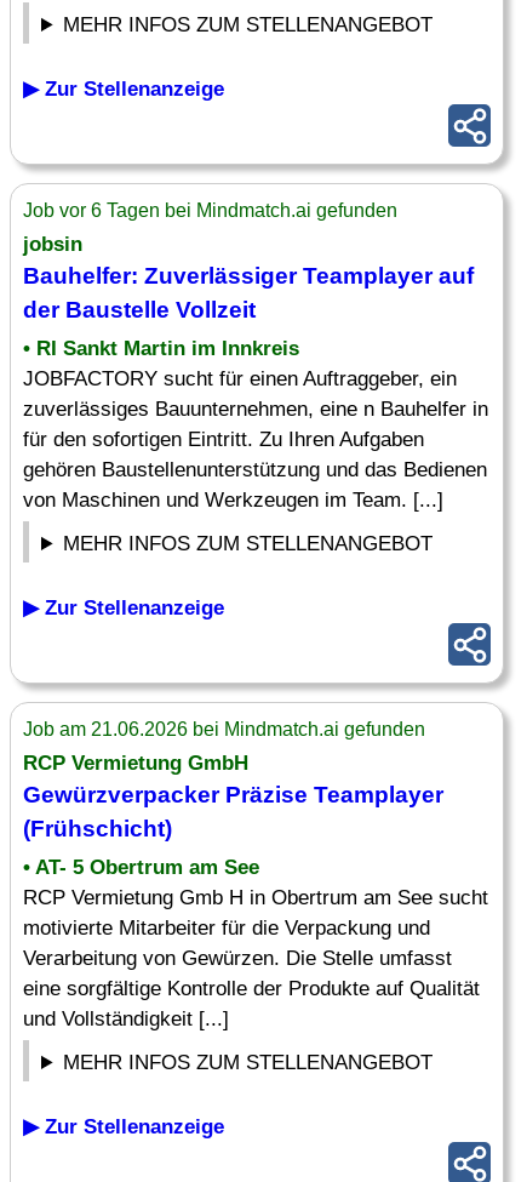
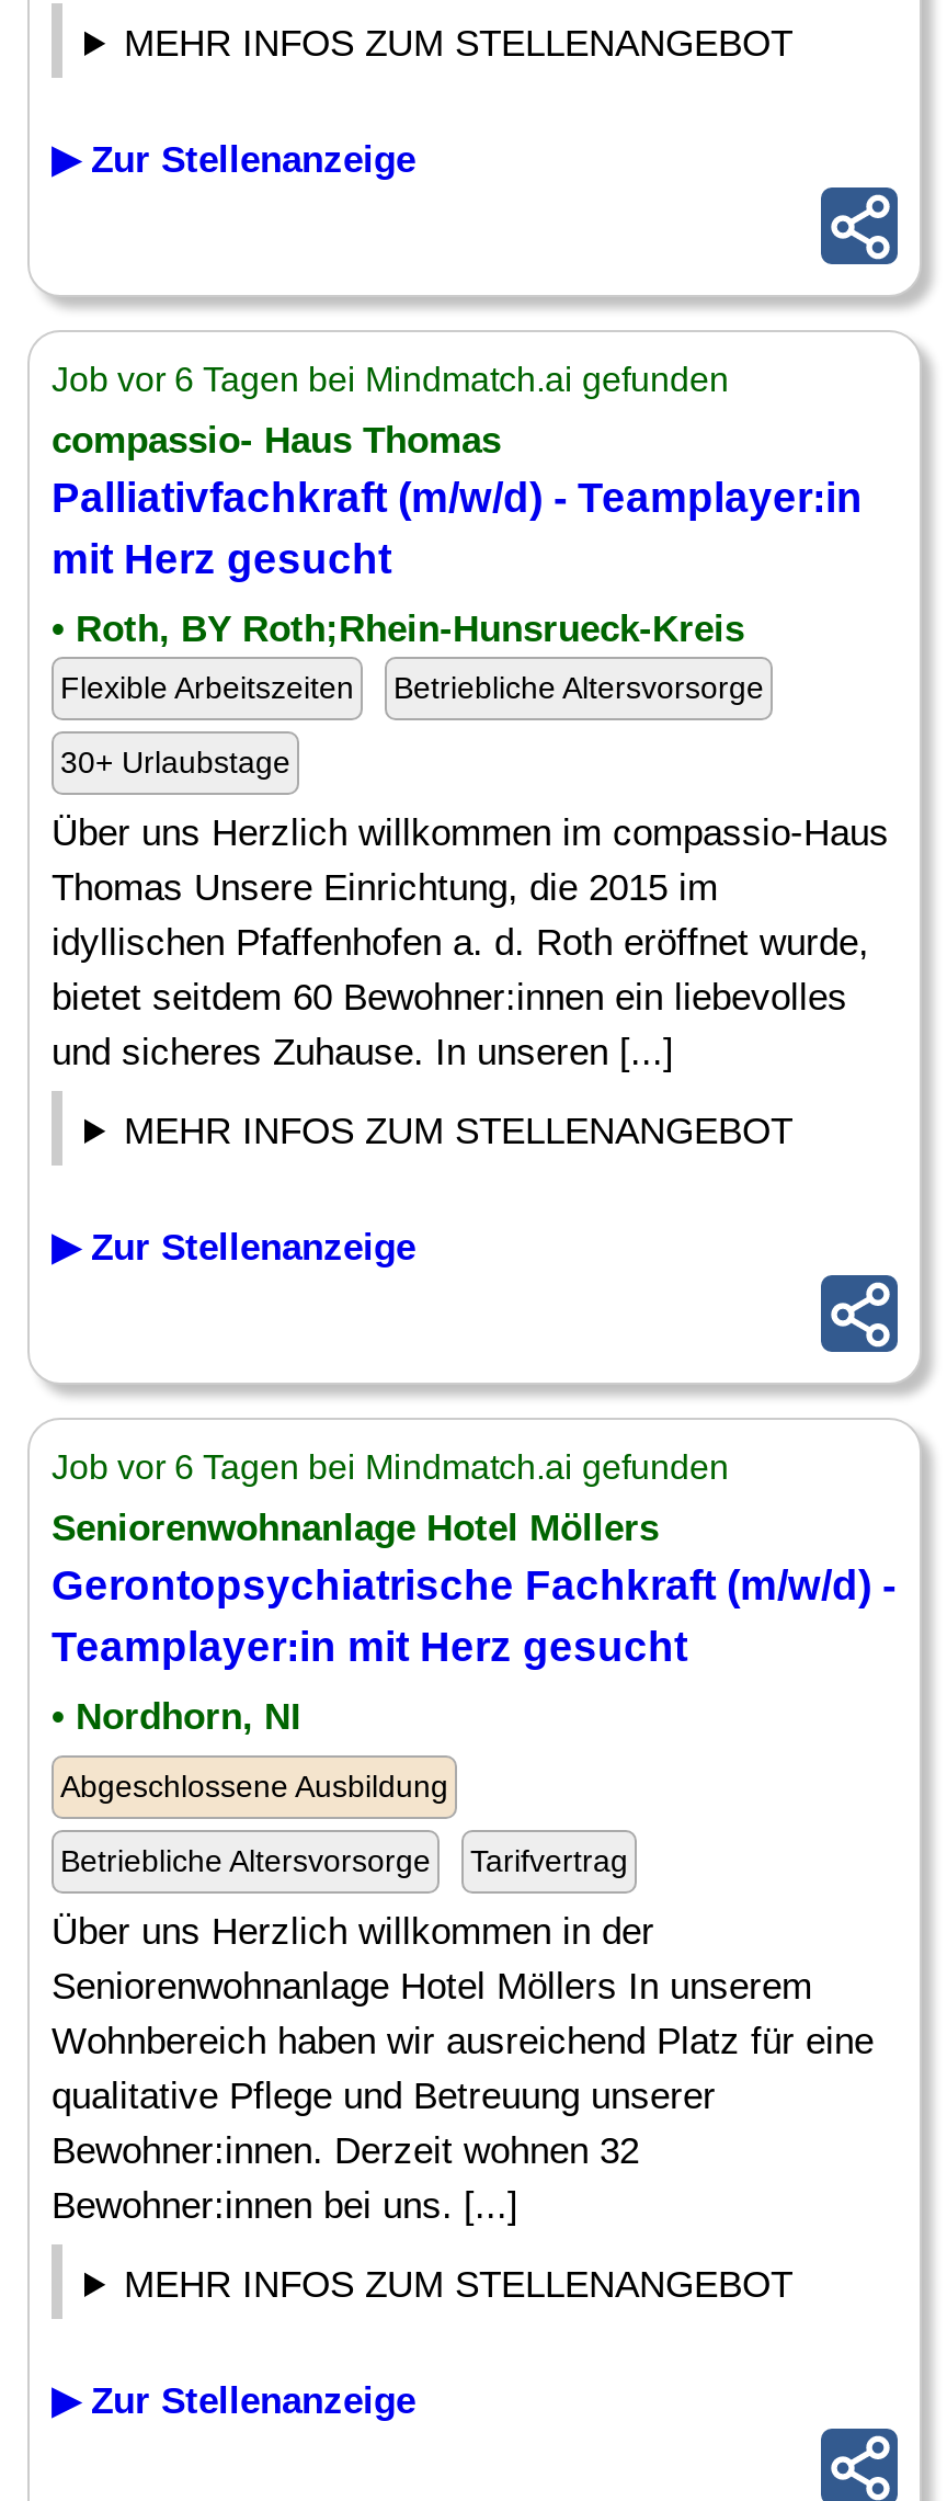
- jobsin
- Bauhelfer: Zuverlässiger Teamplayer auf
- der Baustelle Vollzeit
- • RI Sankt Martin im Innkreis
- JOBFACTORY sucht für einen Auftraggeber, ein
- zuverlässiges Bauunternehmen, eine n Bauhelfer in
- für den sofortigen Eintritt. Zu Ihren Aufgaben
- gehören Baustellenunterstützung und das Bedienen
- von Maschinen und Werkzeugen im Team. [...]
+ compassio- Haus Thomas
+ Palliativfachkraft (m/w/d) - Teamplayer:in
+ mit Herz gesucht
+ • Roth, BY Roth;Rhein-Hunsrueck-Kreis
+ Flexible Arbeitszeiten
+ Betriebliche Altersvorsorge
+ 30+ Urlaubstage
+ Über uns Herzlich willkommen im compassio-Haus
+ Thomas Unsere Einrichtung, die 2015 im
+ idyllischen Pfaffenhofen a. d. Roth eröffnet wurde,
+ bietet seitdem 60 Bewohner:innen ein liebevolles
+ und sicheres Zuhause. In unseren [...]

- Job am 21.06.2026 bei Mindmatch.ai gefunden
- RCP Vermietung GmbH
- Gewürzverpacker Präzise Teamplayer
- (Frühschicht)
- • AT- 5 Obertrum am See
- RCP Vermietung Gmb H in Obertrum am See sucht
- motivierte Mitarbeiter für die Verpackung und
- Verarbeitung von Gewürzen. Die Stelle umfasst
- eine sorgfältige Kontrolle der Produkte auf Qualität
- und Vollständigkeit [...]
+ Job vor 6 Tagen bei Mindmatch.ai gefunden
+ Seniorenwohnanlage Hotel Möllers
+ Gerontopsychiatrische Fachkraft (m/w/d) -
+ Teamplayer:in mit Herz gesucht
+ • Nordhorn, NI
+ Abgeschlossene Ausbildung
+ Betriebliche Altersvorsorge
+ Tarifvertrag
+ Über uns Herzlich willkommen in der
+ Seniorenwohnanlage Hotel Möllers In unserem
+ Wohnbereich haben wir ausreichend Platz für eine
+ qualitative Pflege und Betreuung unserer
+ Bewohner:innen. Derzeit wohnen 32
+ Bewohner:innen bei uns. [...]
